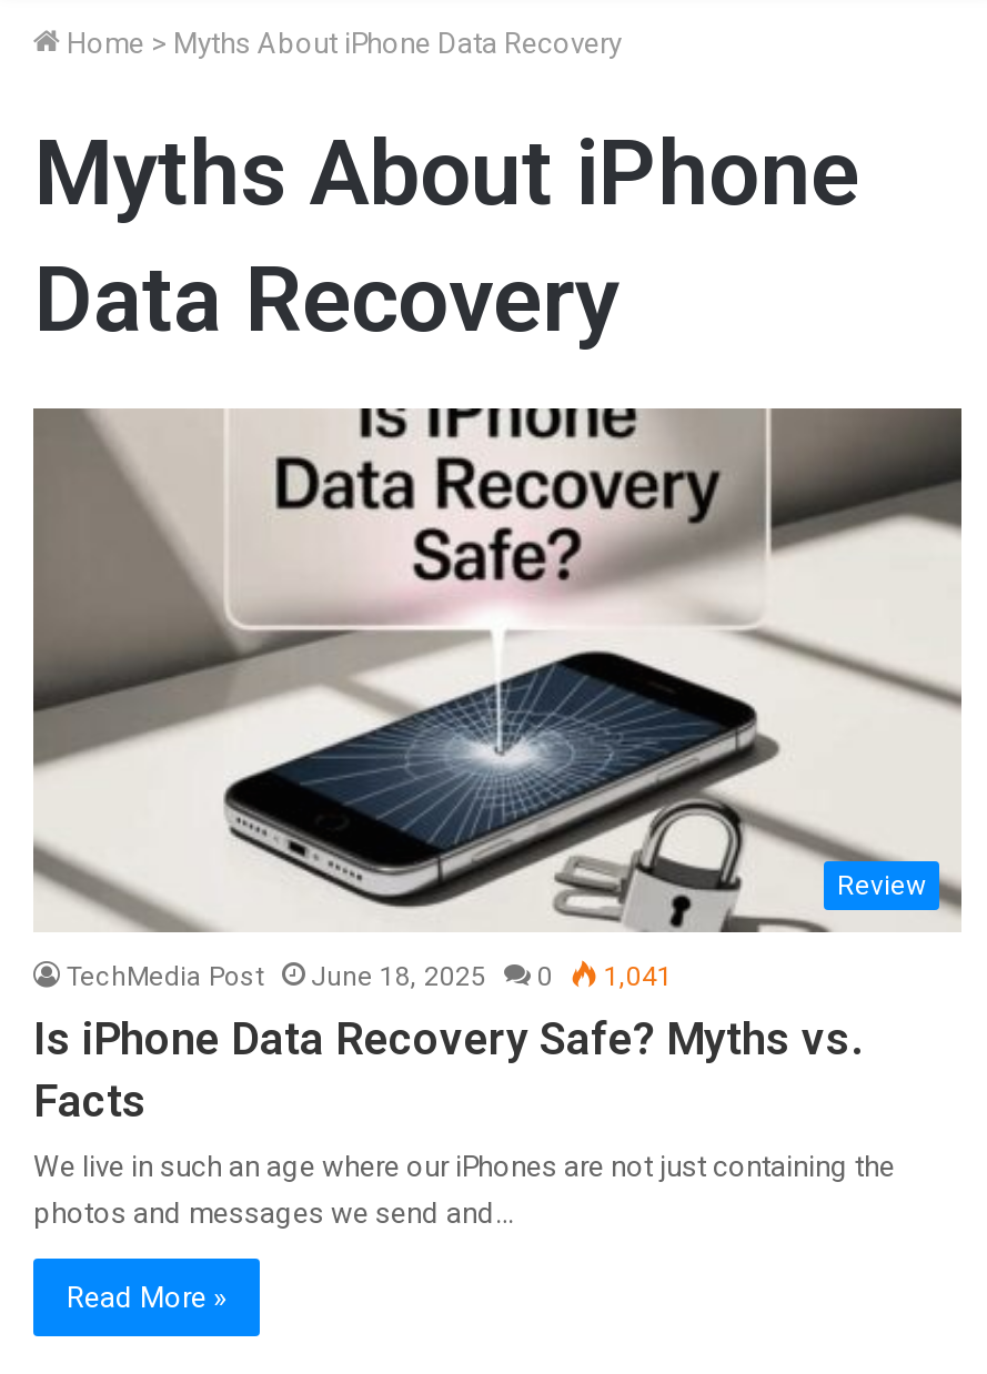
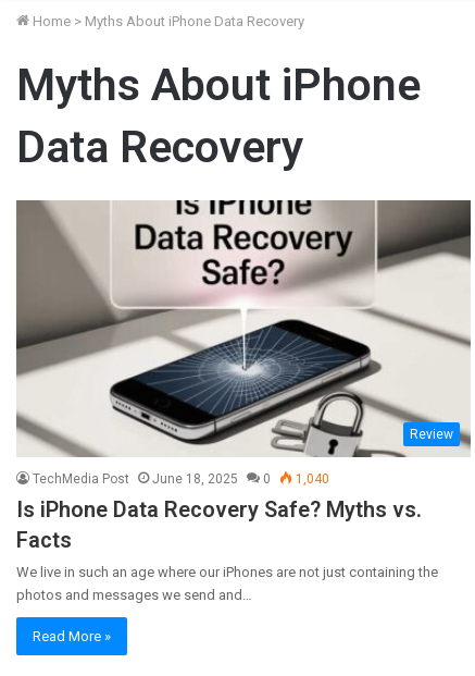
- TechMedia Post June 18, 2025 0 1,041
+ TechMedia Post June 18, 2025 0 1,040
